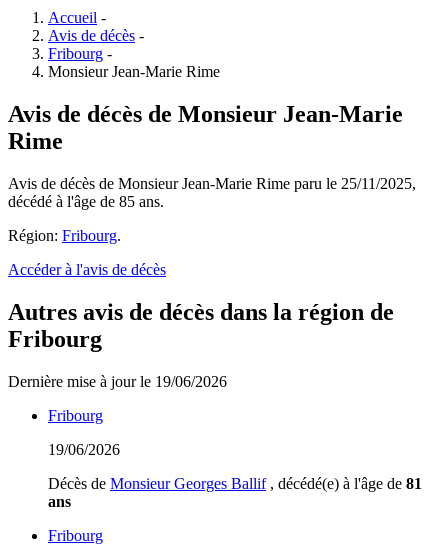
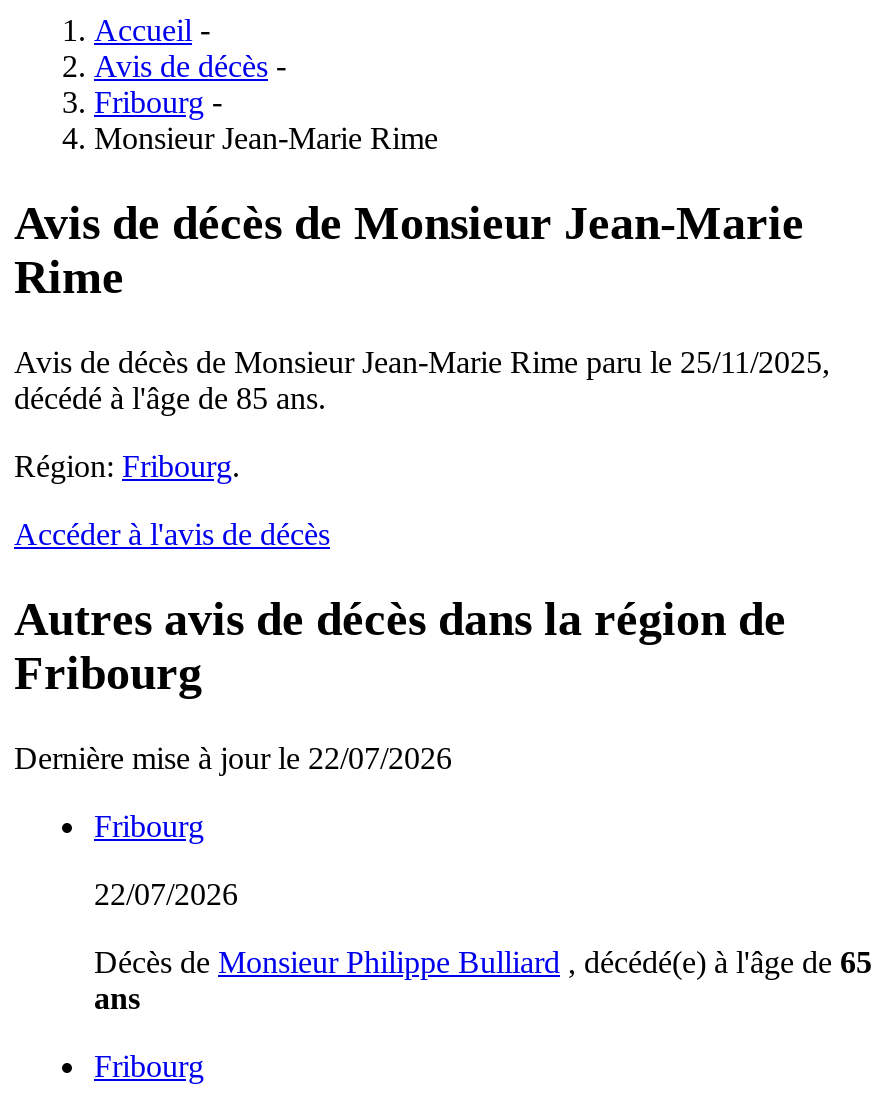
- Dernière mise à jour le 19/06/2026
+ Dernière mise à jour le 22/07/2026

- 19/06/2026
+ 22/07/2026

- Décès de Monsieur Georges Ballif, décédé(e) à l'âge de 81
+ Décès de Monsieur Philippe Bulliard, décédé(e) à l'âge de 65
